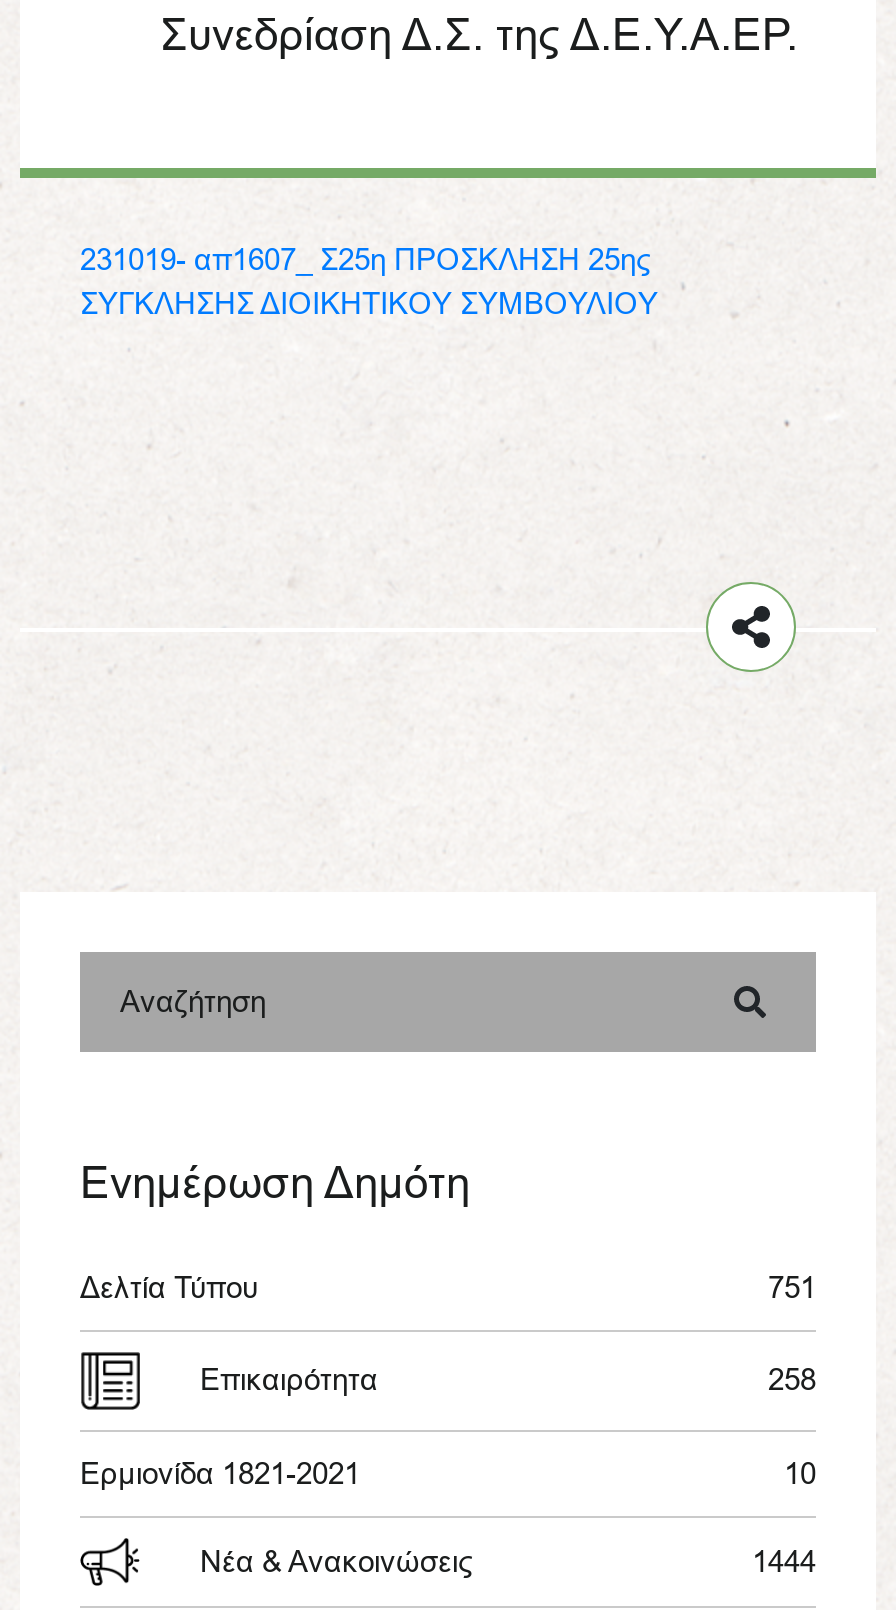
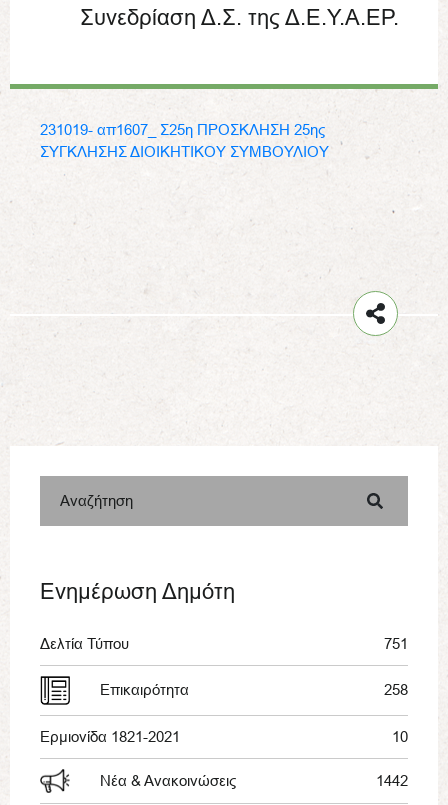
- 1444
+ 1442
